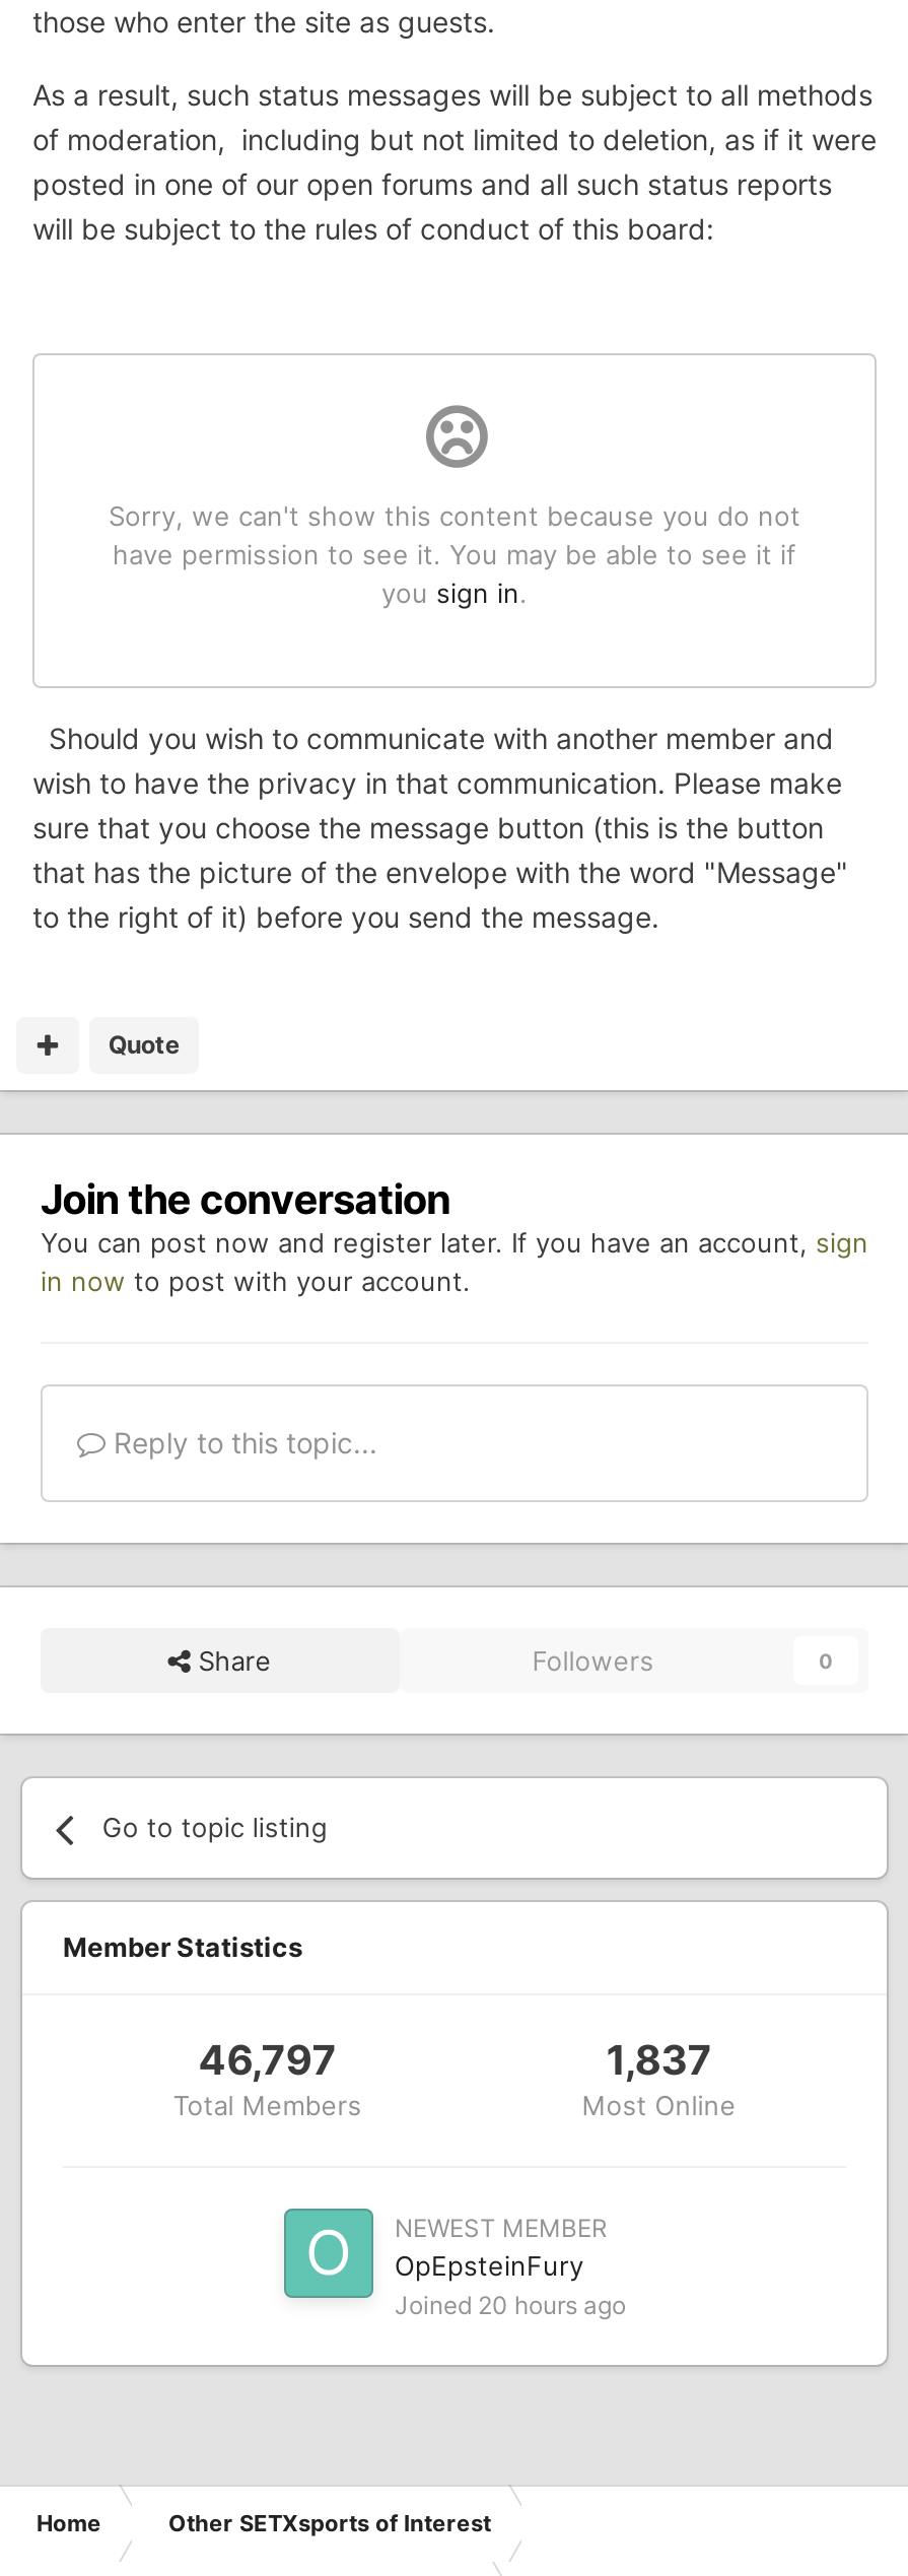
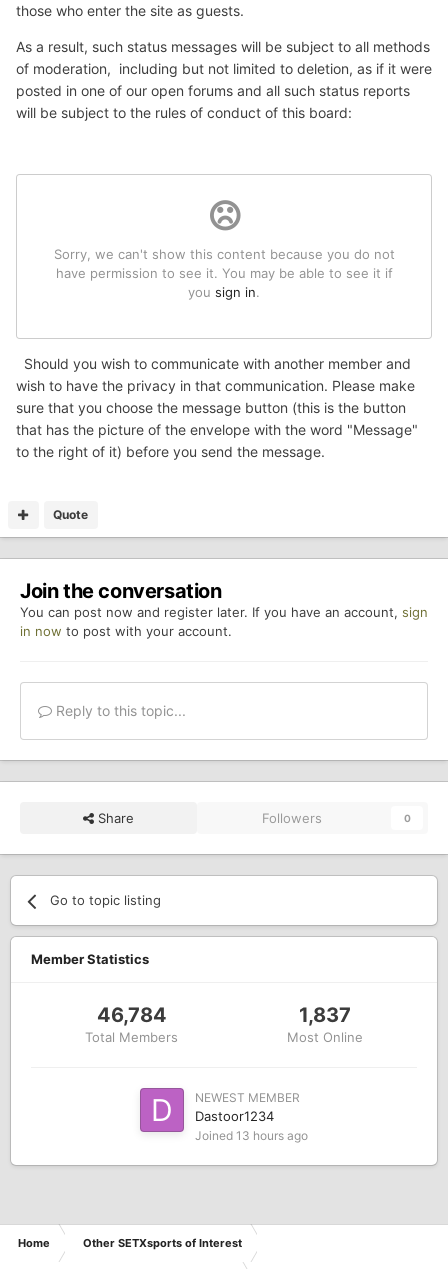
- 46,797
+ 46,784

- [image]
- OpEpsteinFury
- Joined 20 hours ago
+ [image]
+ Dastoor1234
+ Joined 13 hours ago
